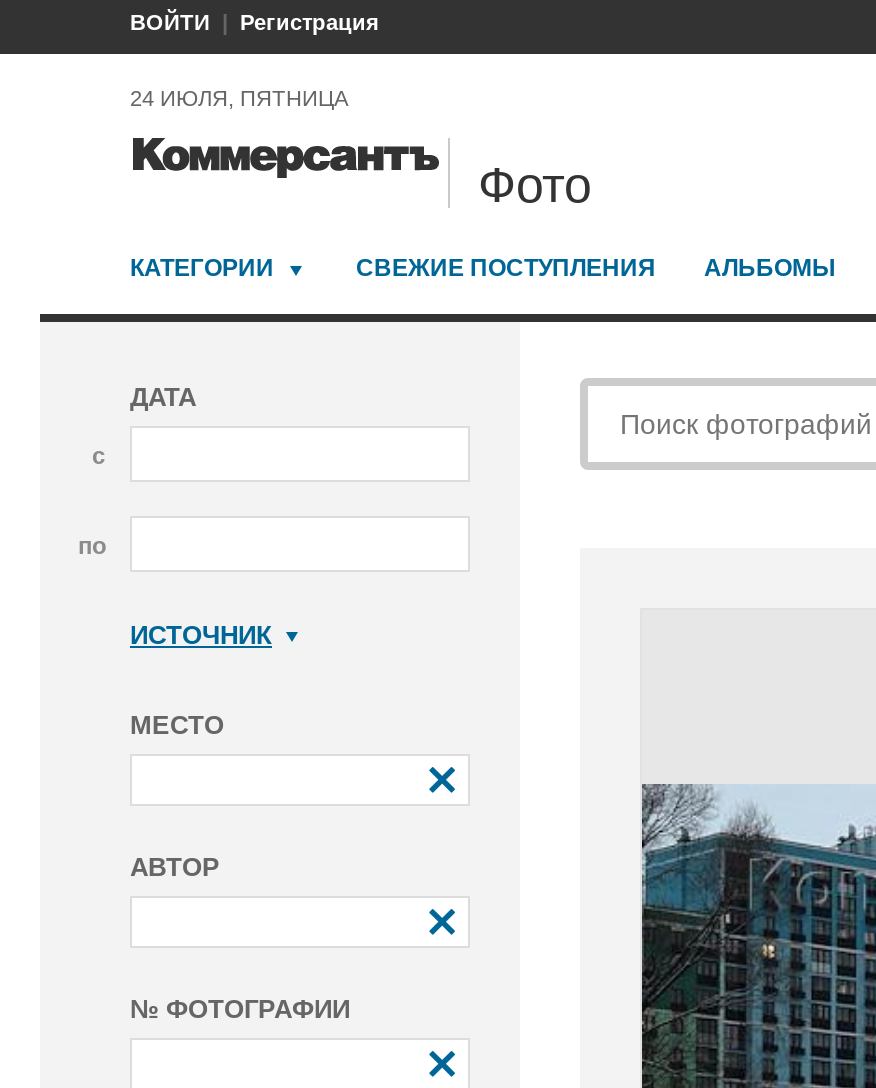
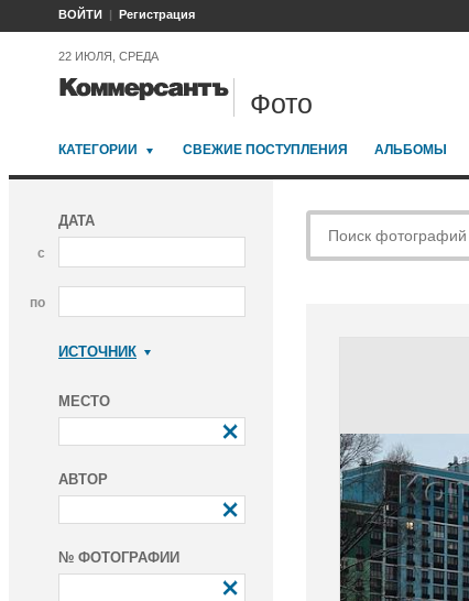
- 24 ИЮЛЯ, ПЯТНИЦА
+ 22 ИЮЛЯ, СРЕДА
